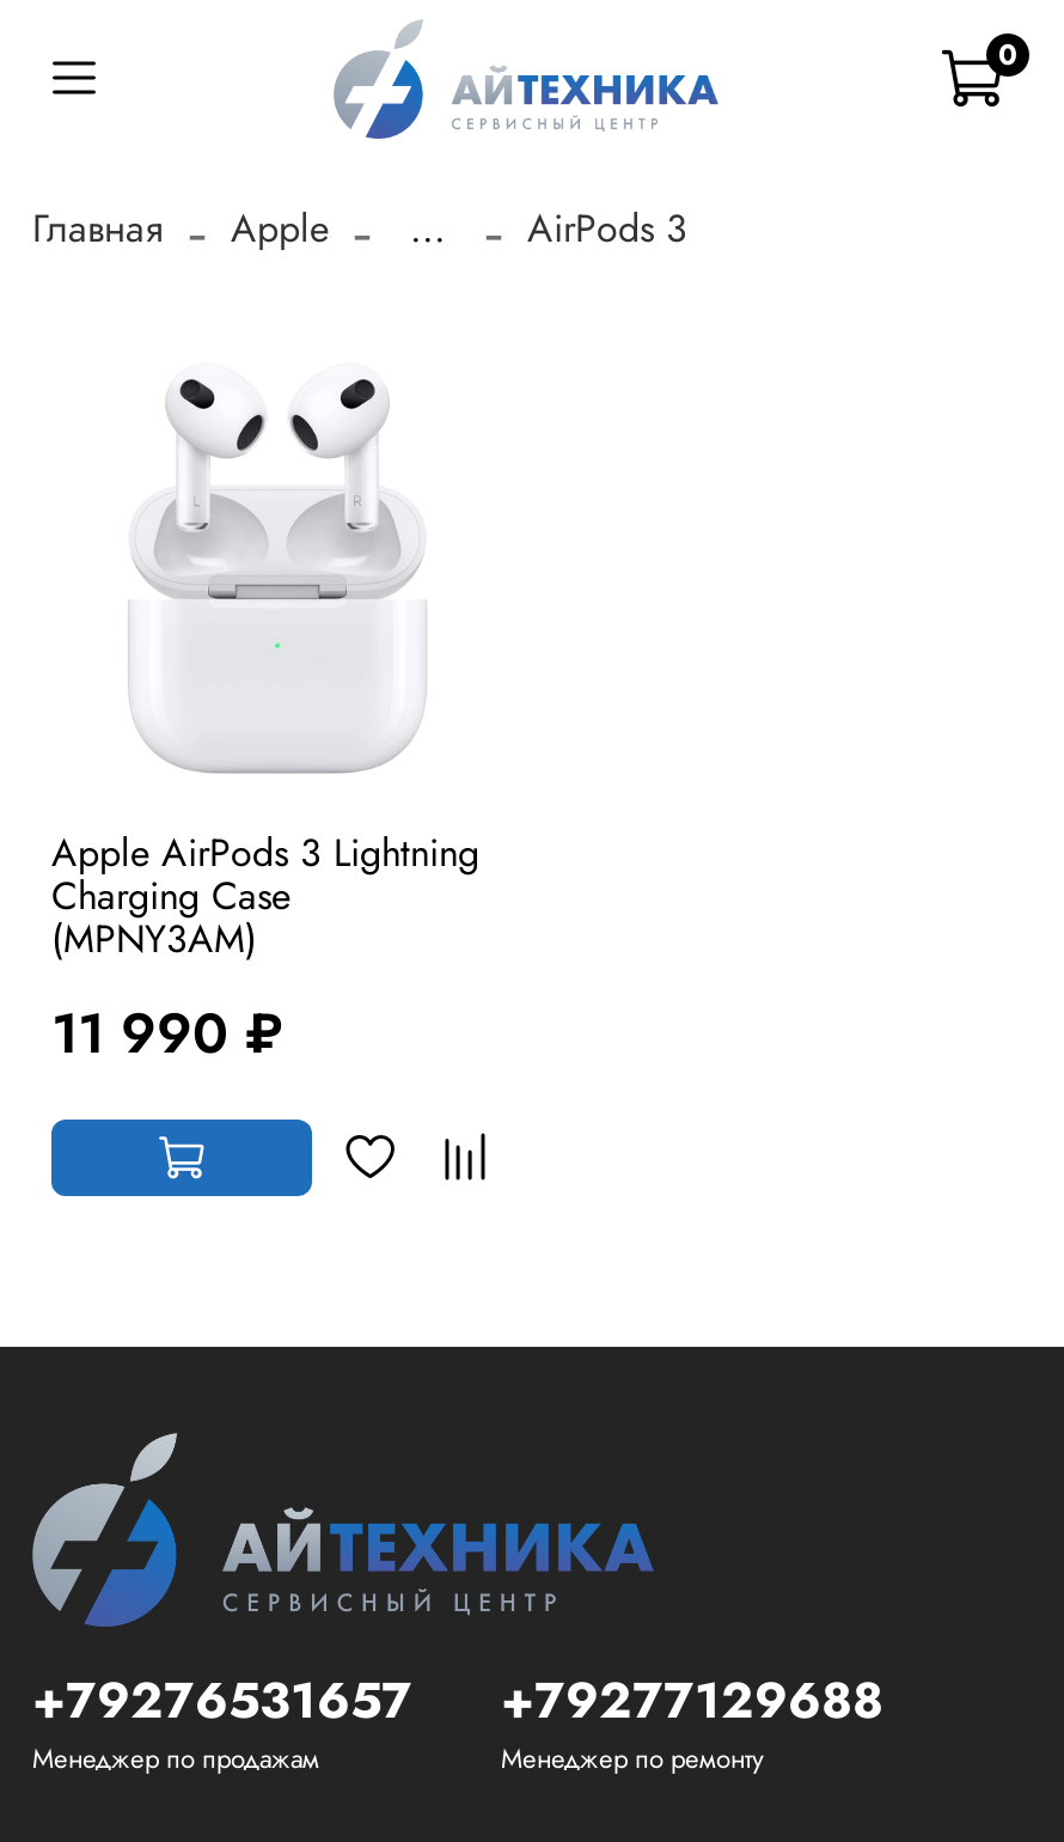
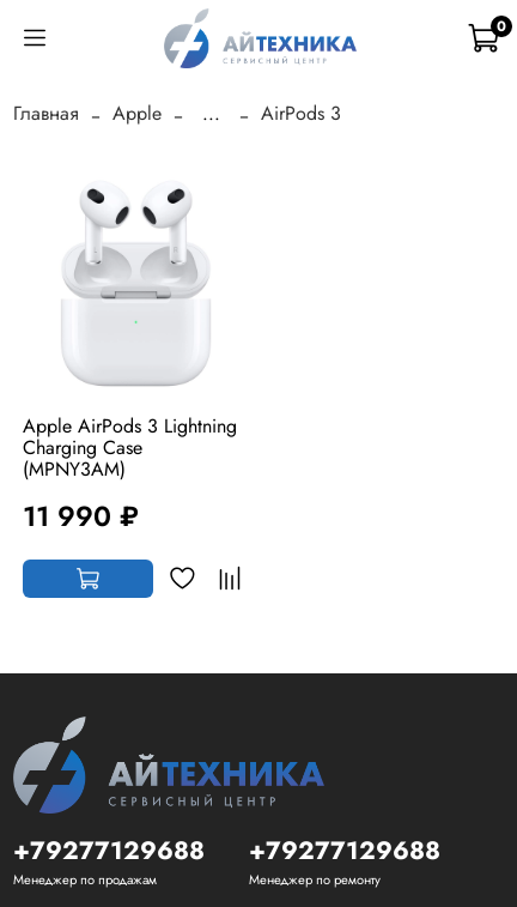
- +79276531657 +79277129688
+ +79277129688 +79277129688
